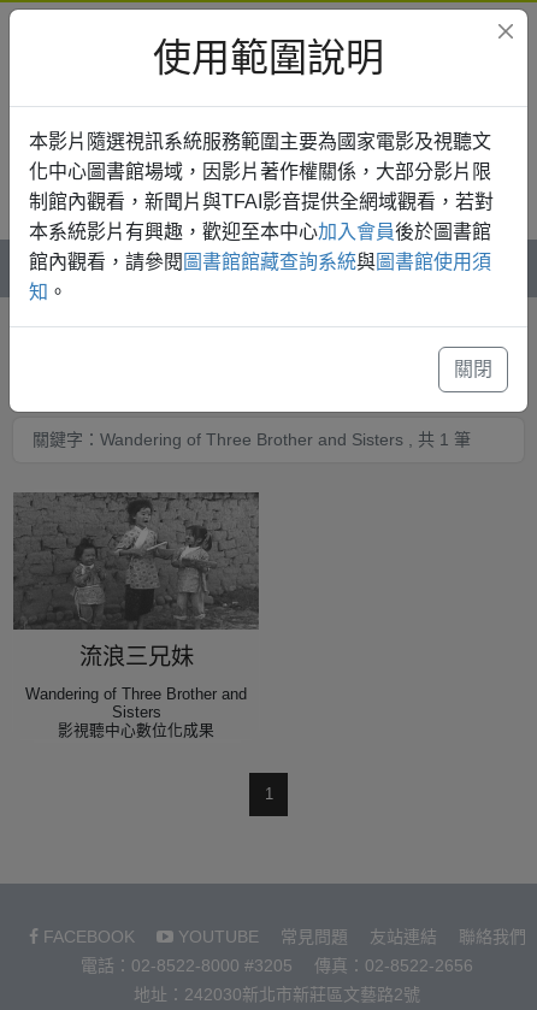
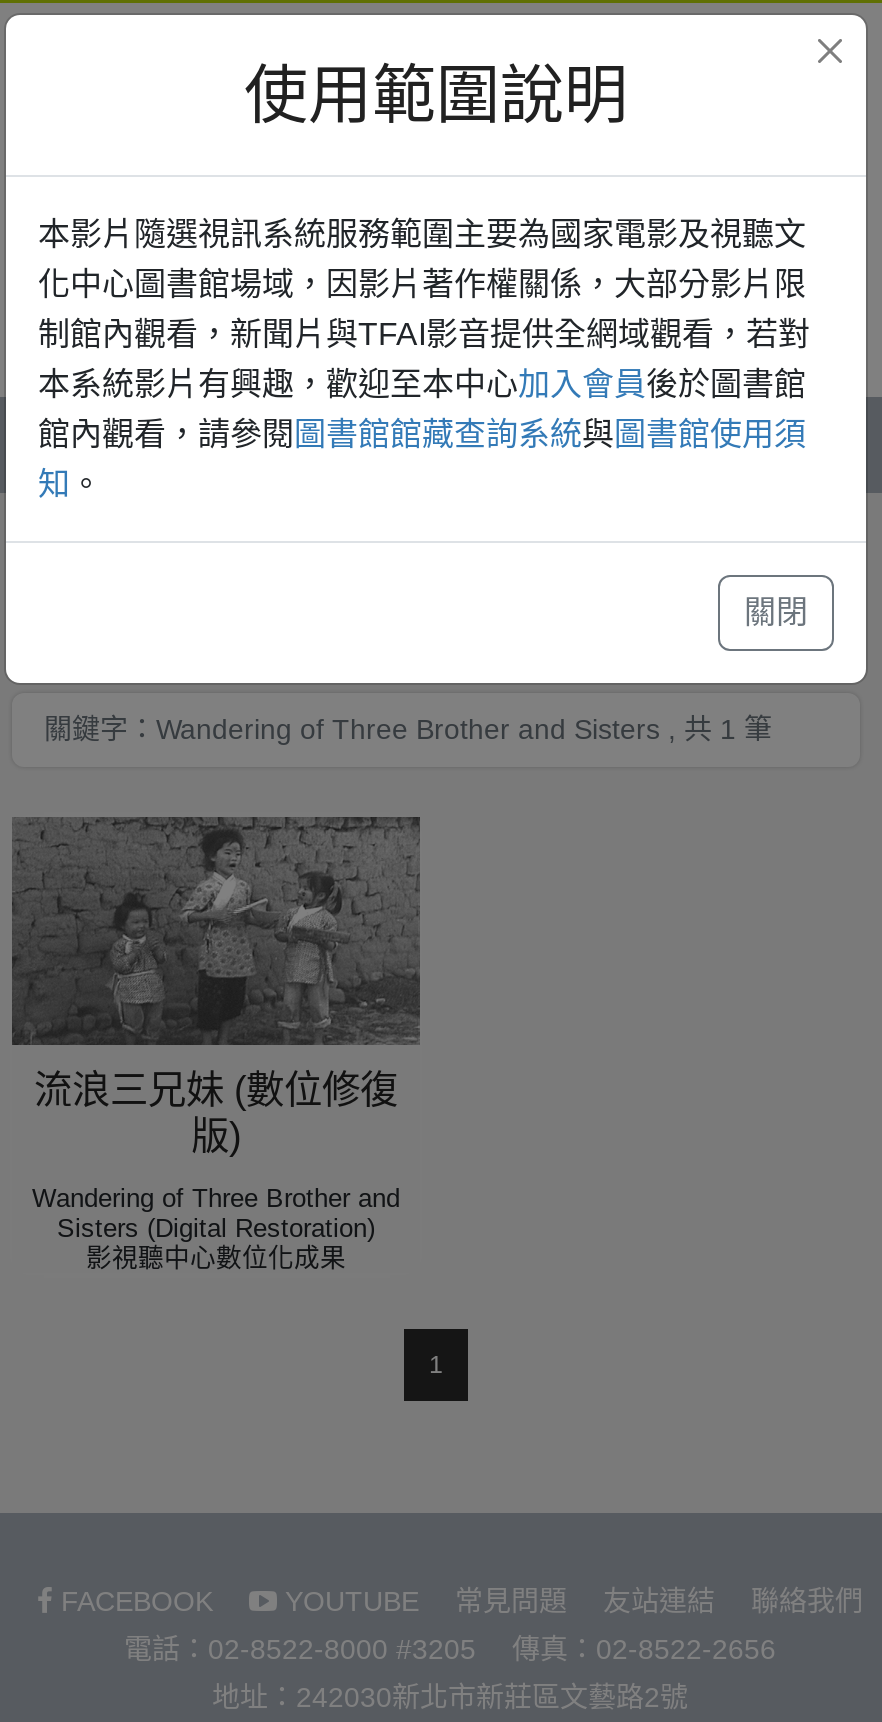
- 流浪三兄妹
+ 流浪三兄妹 (數位修復
+ 版)

- Sisters
+ Sisters (Digital Restoration)
